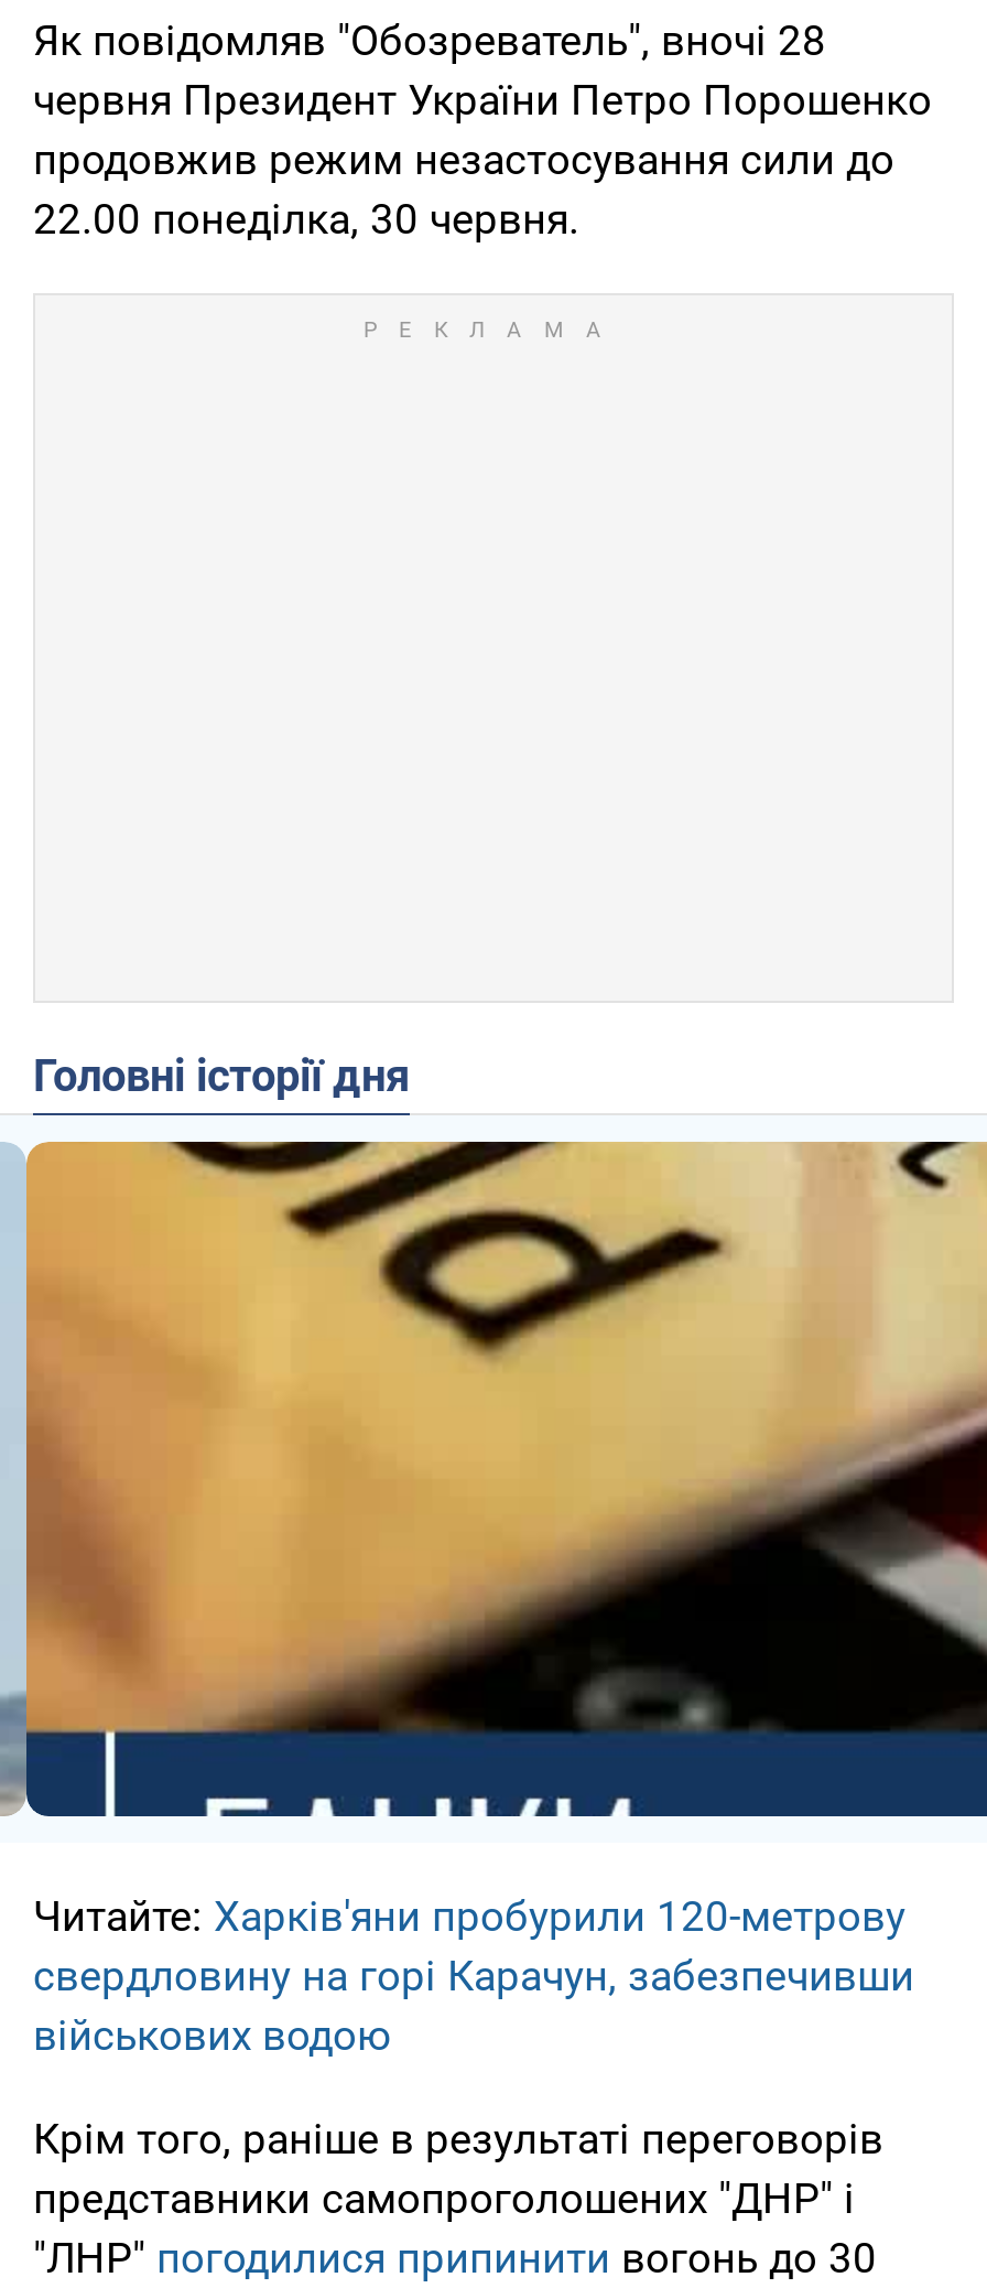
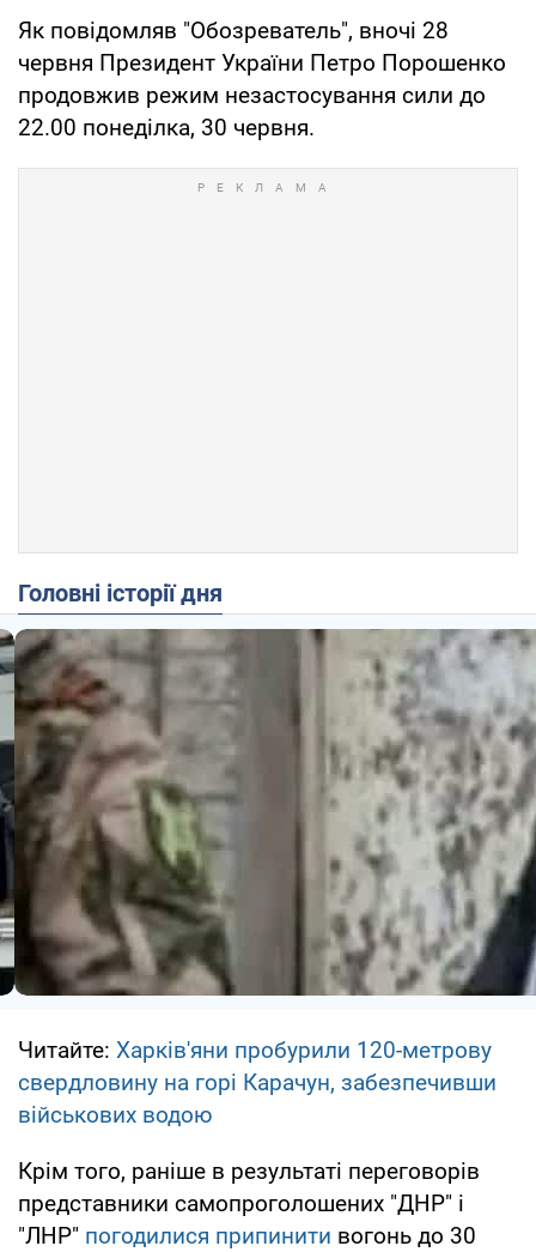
- [image]
+ [image]
